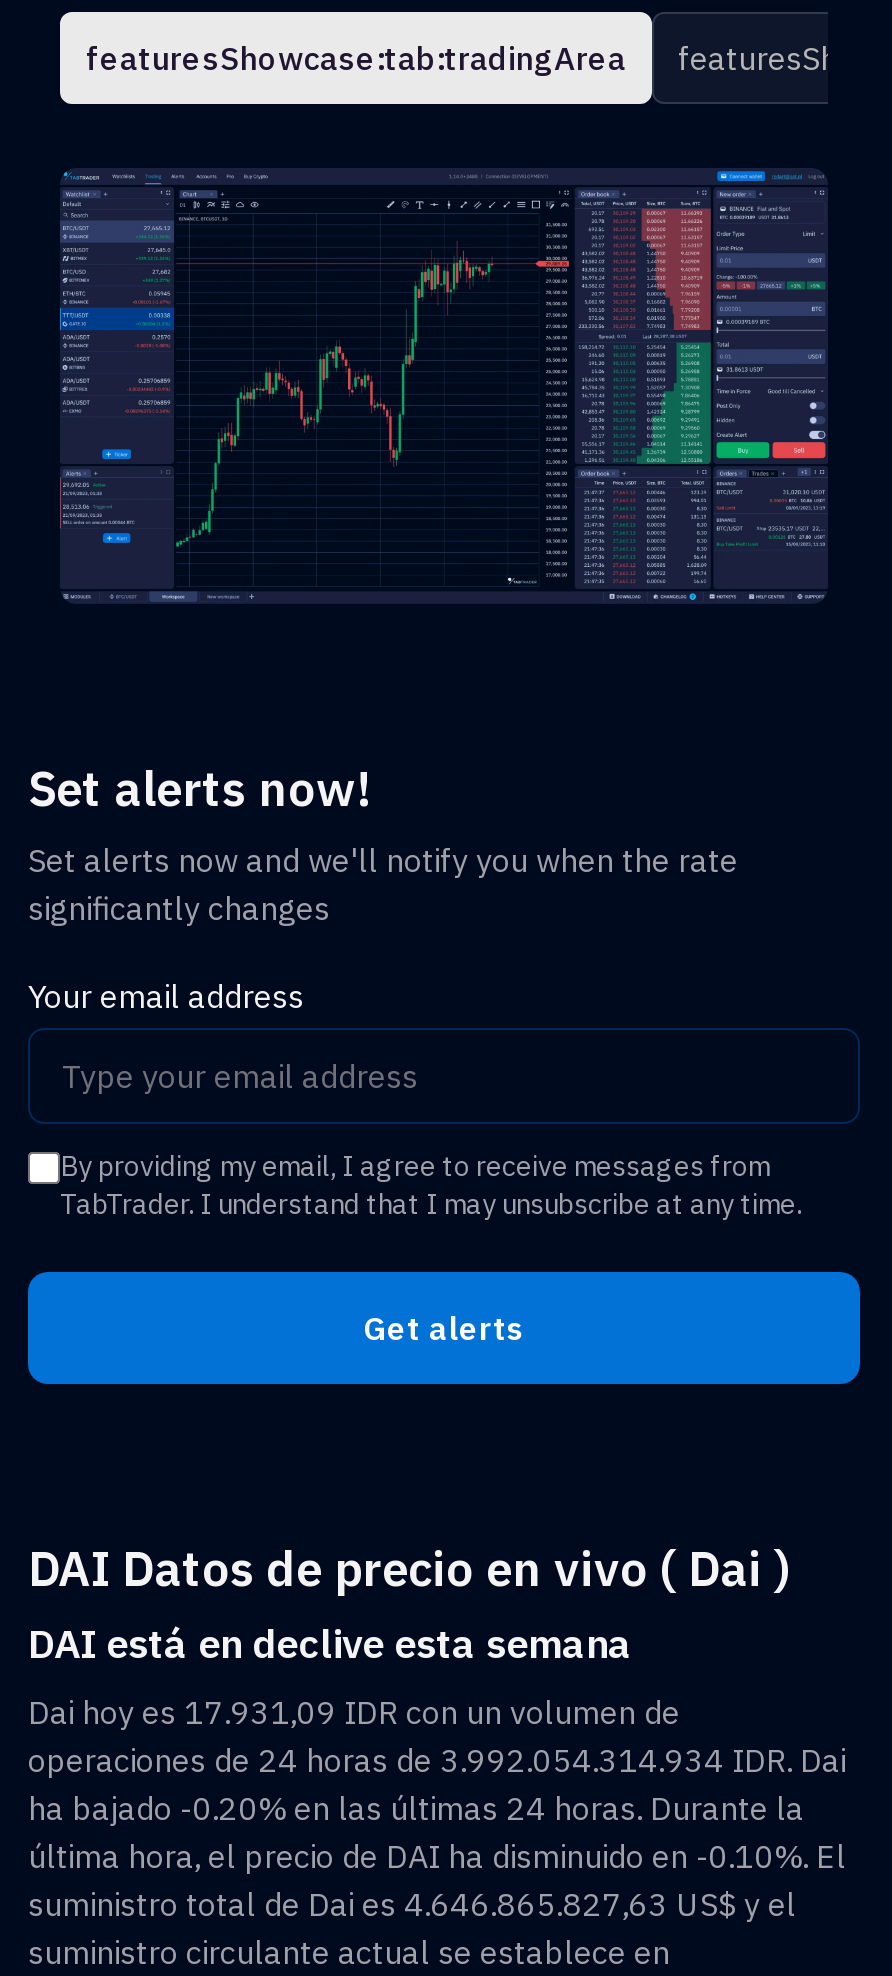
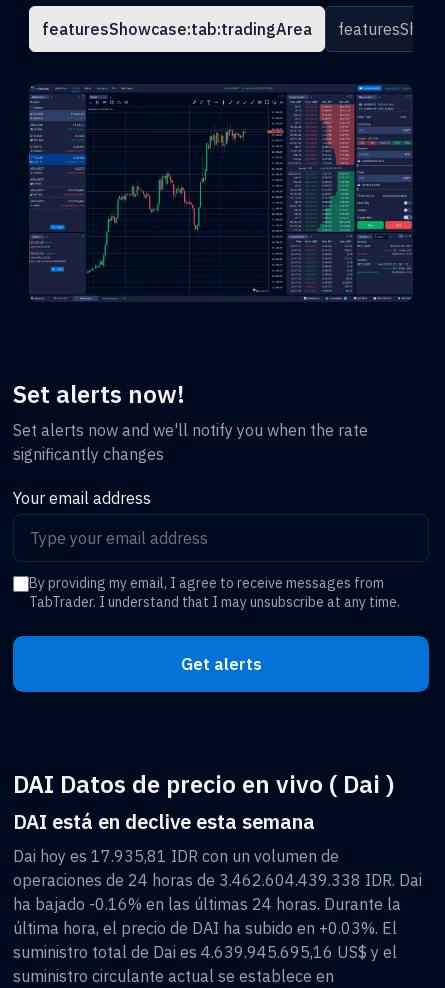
- Dai hoy es 17.931,09 IDR con un volumen de
+ Dai hoy es 17.935,81 IDR con un volumen de

- operaciones de 24 horas de 3.992.054.314.934 IDR. Dai
+ operaciones de 24 horas de 3.462.604.439.338 IDR. Dai

- ha bajado -0.20% en las últimas 24 horas. Durante la
+ ha bajado -0.16% en las últimas 24 horas. Durante la

- última hora, el precio de DAI ha disminuido en -0.10%. El
+ última hora, el precio de DAI ha subido en +0.03%. El

- suministro total de Dai es 4.646.865.827,63 US$y el
+ suministro total de Dai es 4.639.945.695,16 US$y el
